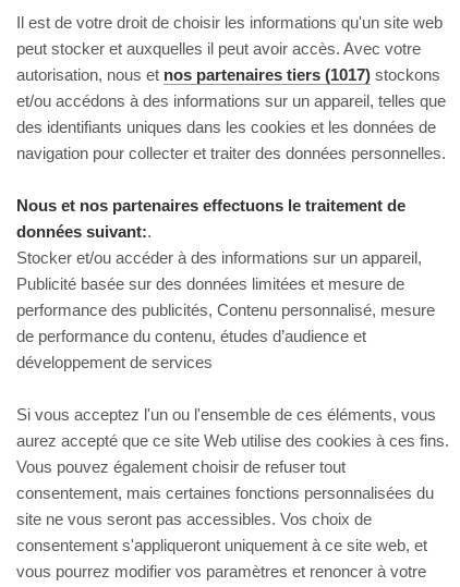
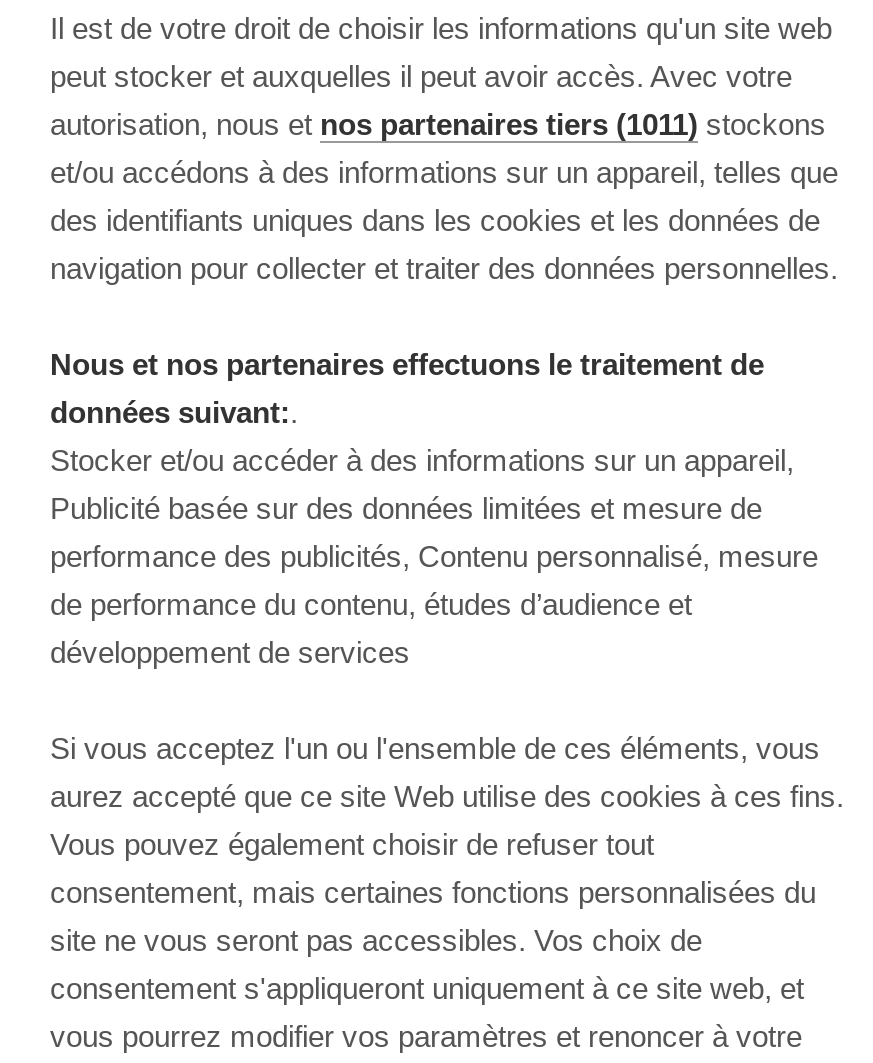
- autorisation, nous et nos partenaires tiers (1017) stockons
+ autorisation, nous et nos partenaires tiers (1011) stockons
